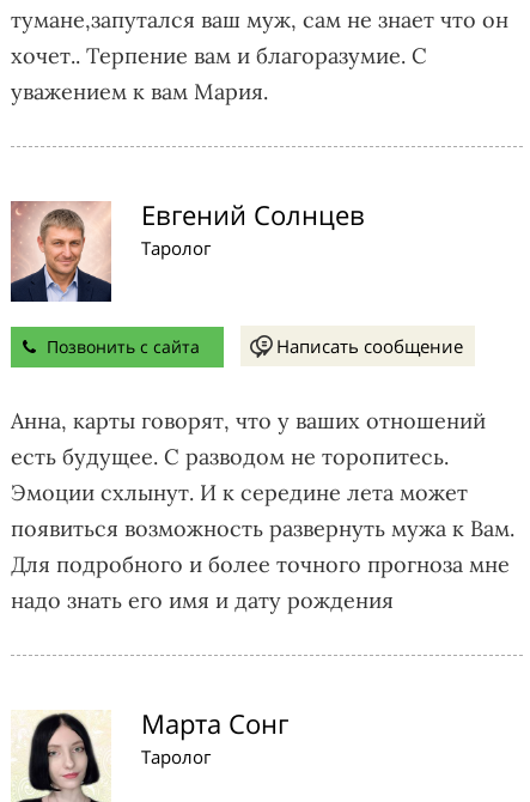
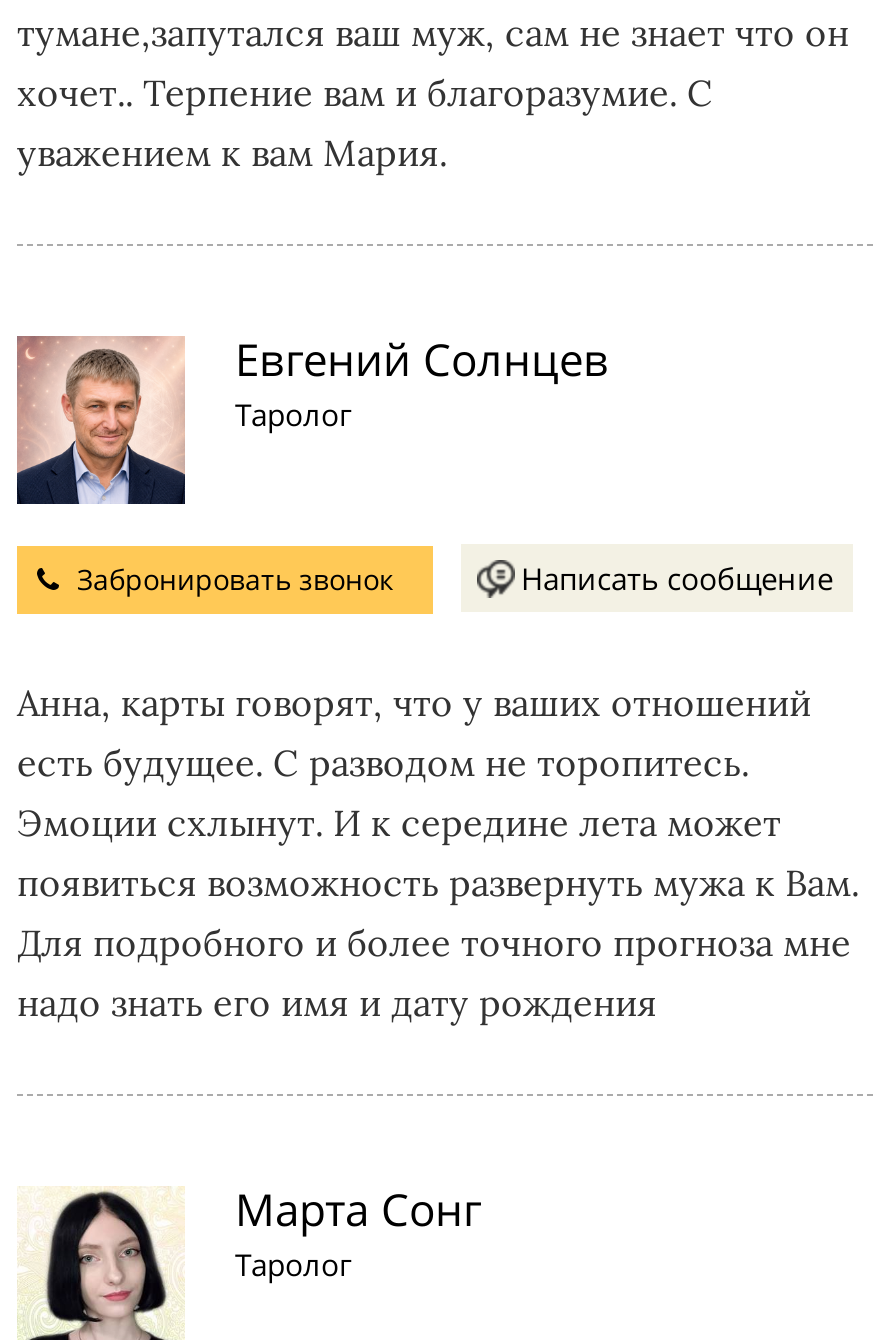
- Позвонить с сайта
+ Забронировать звонок
